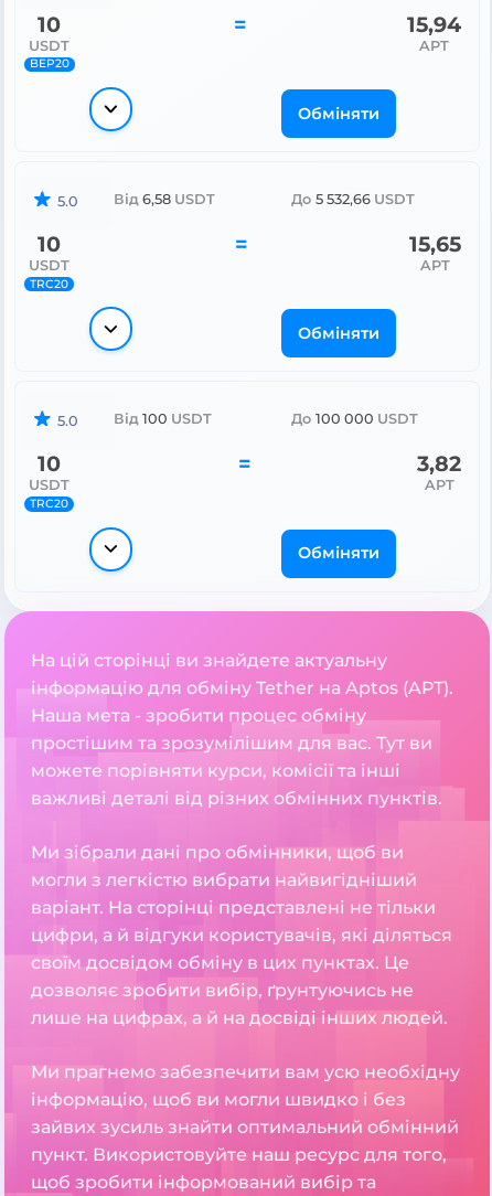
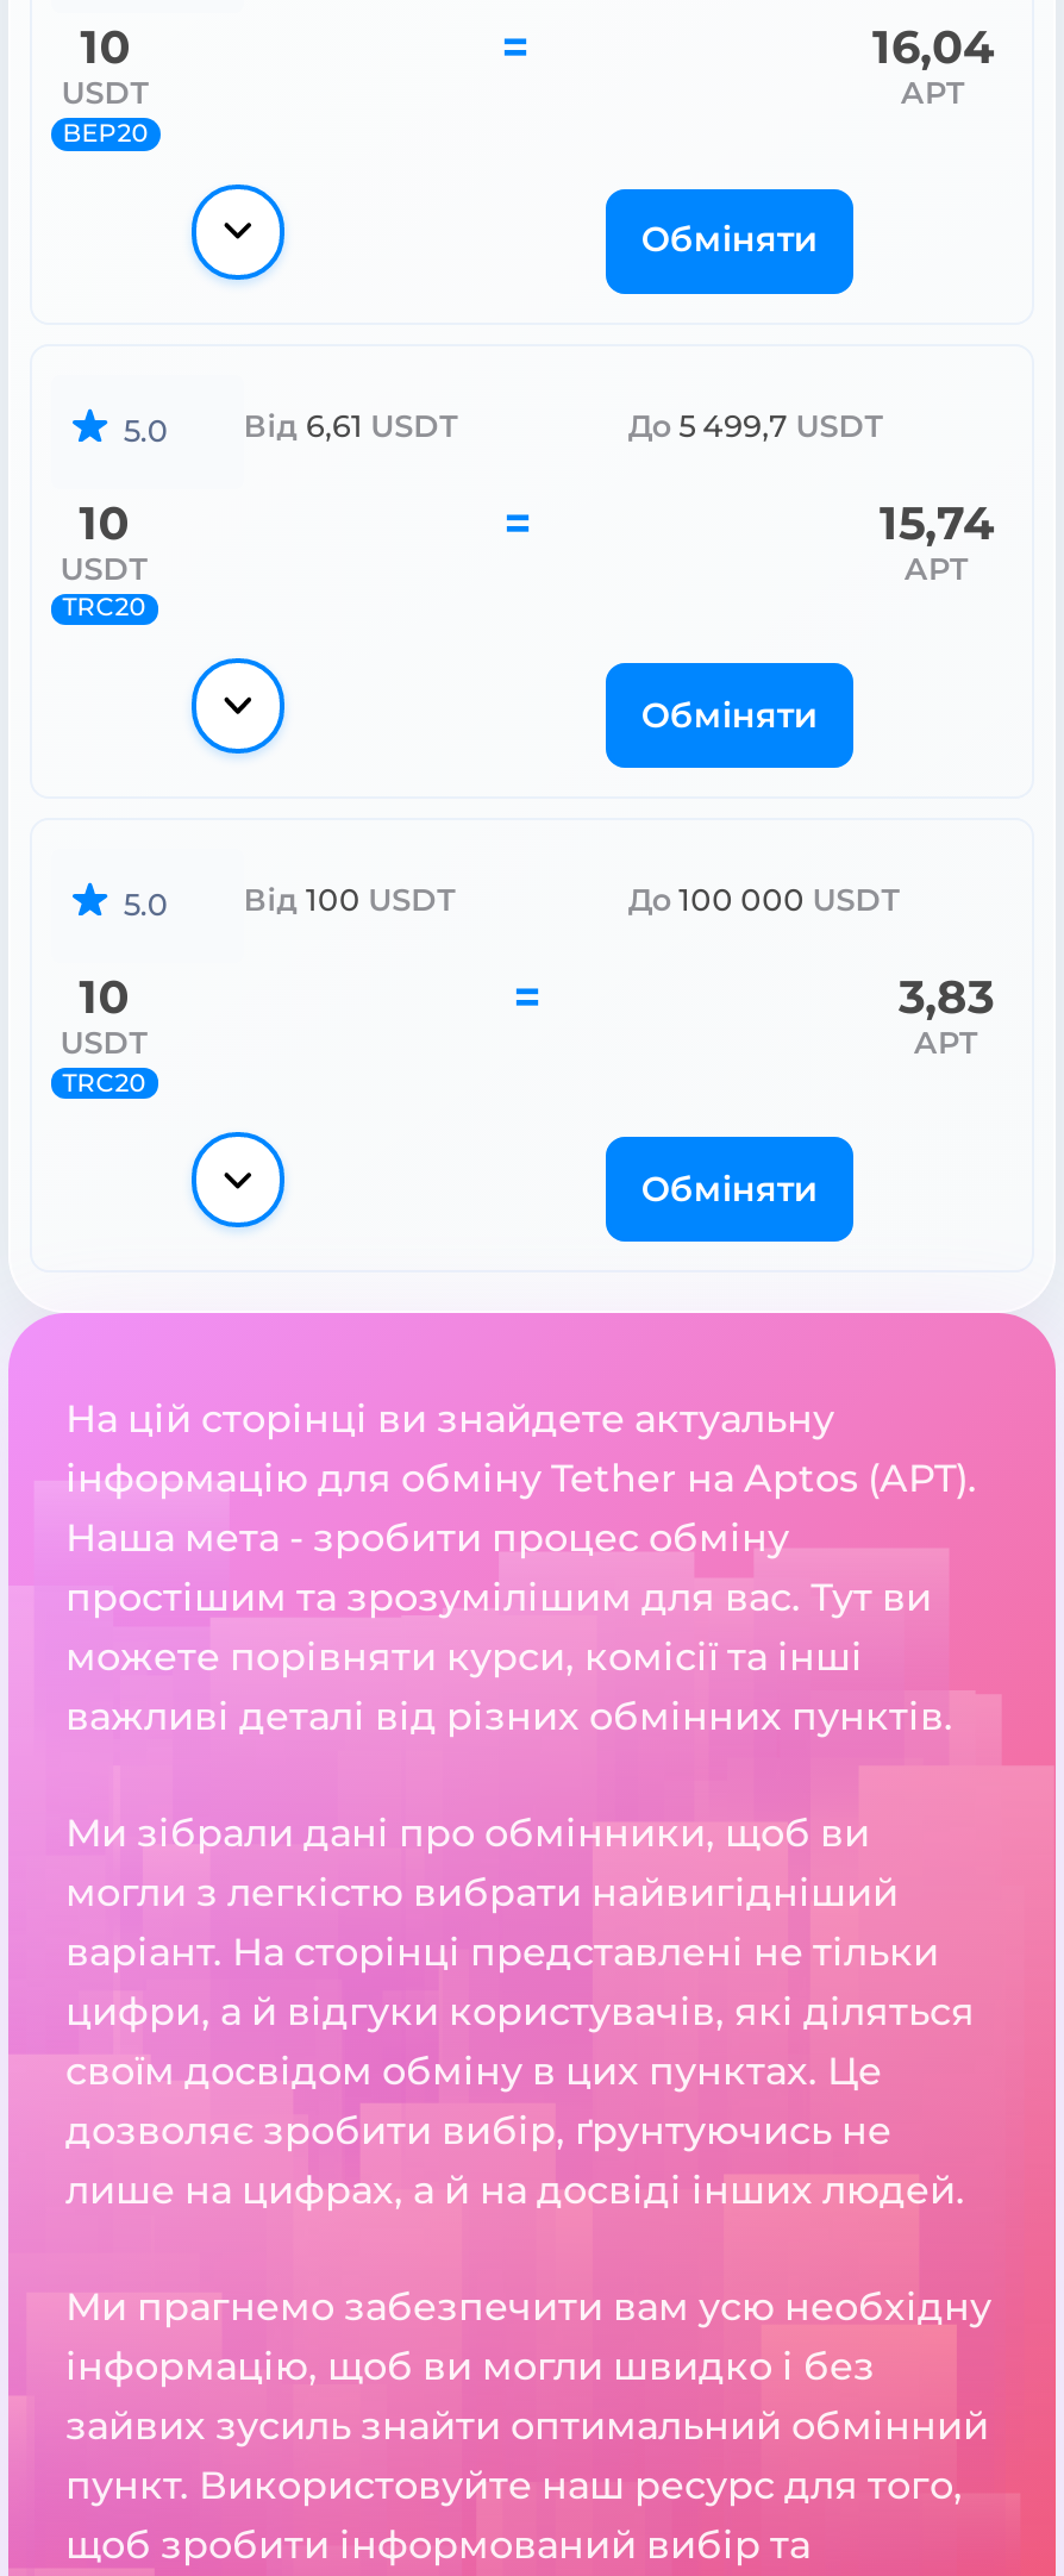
- 15,94
+ 16,04

- Від 6,58 USDT
+ Від 6,61 USDT

- До 5 532,66 USDT
+ До 5 499,7 USDT

- 15,65
+ 15,74

- 3,82
+ 3,83
